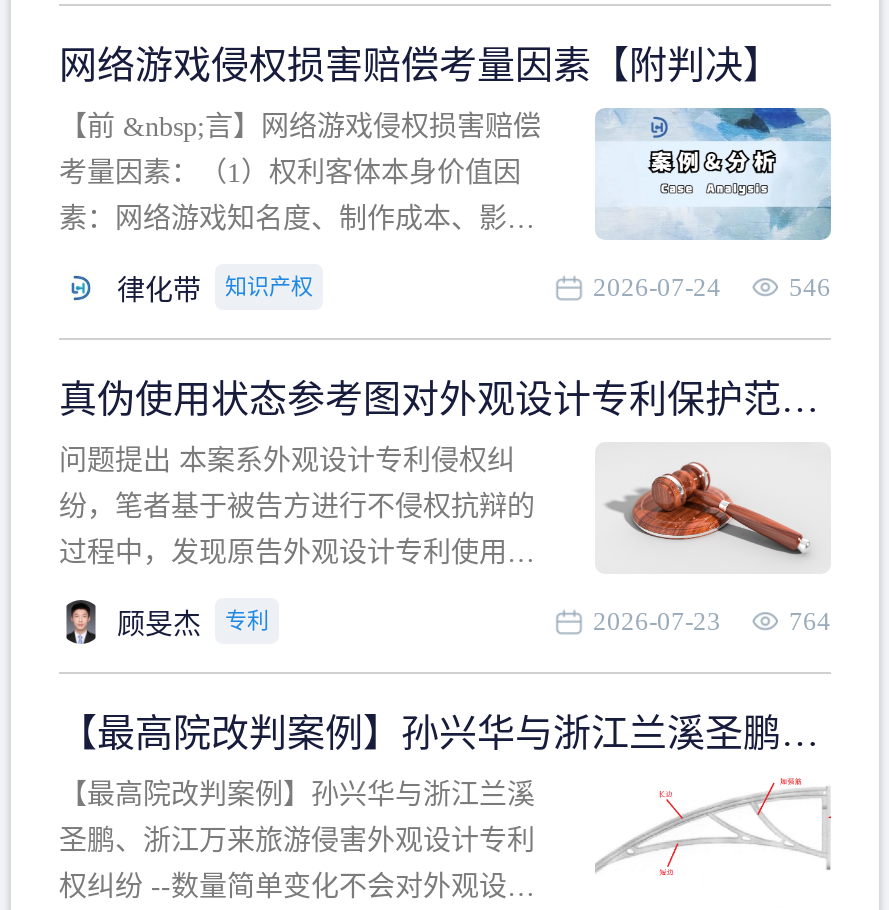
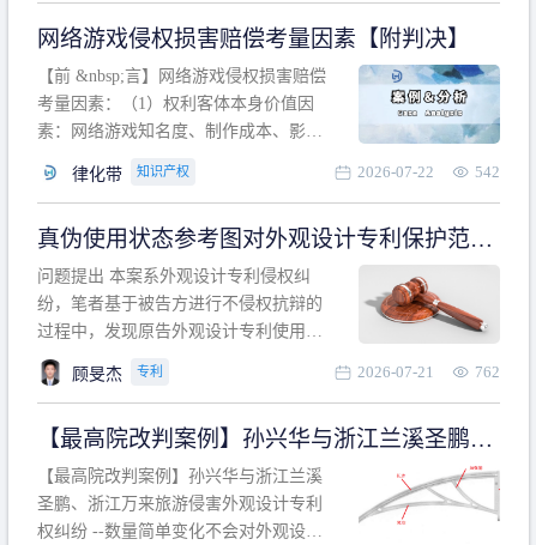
- 2026-07-24
+ 2026-07-22

- 546
+ 542

- 2026-07-23
+ 2026-07-21

- 764
+ 762
